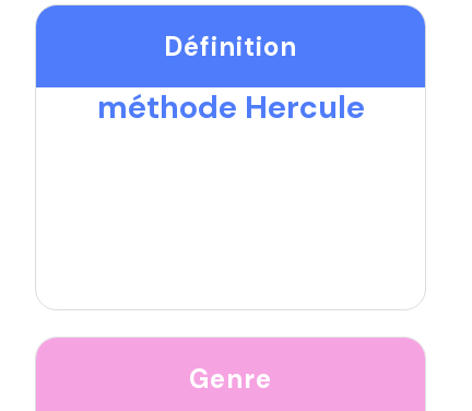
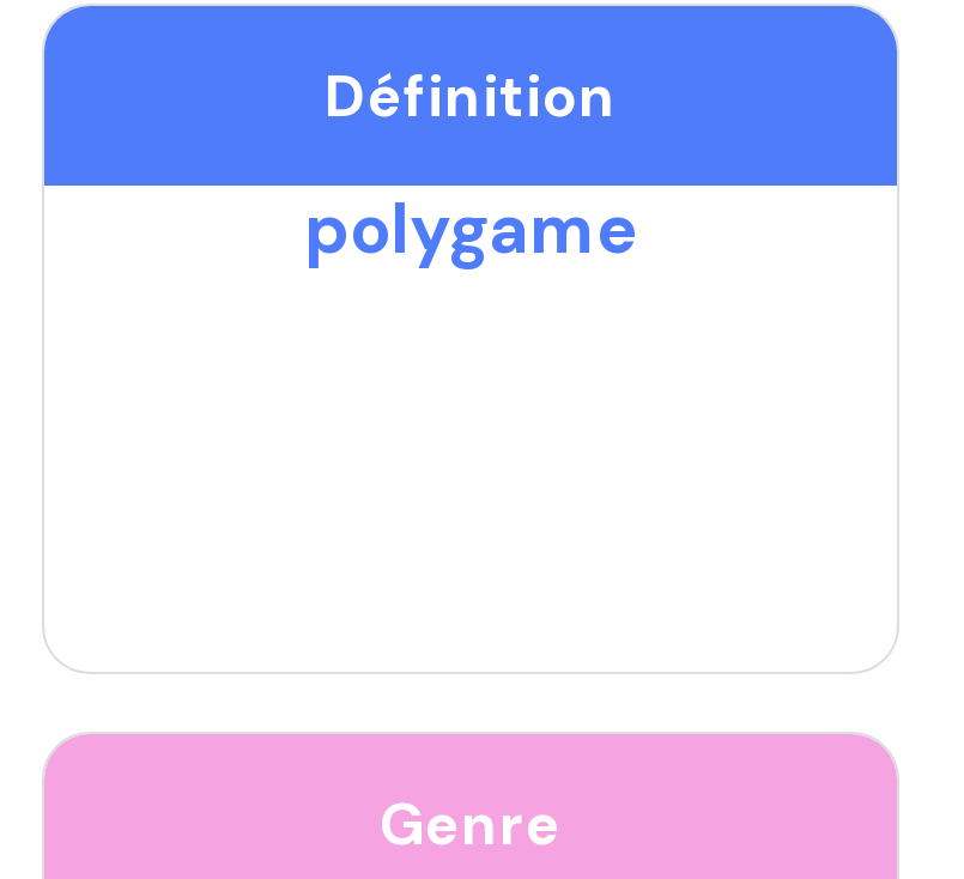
- méthode Hercule
+ polygame
